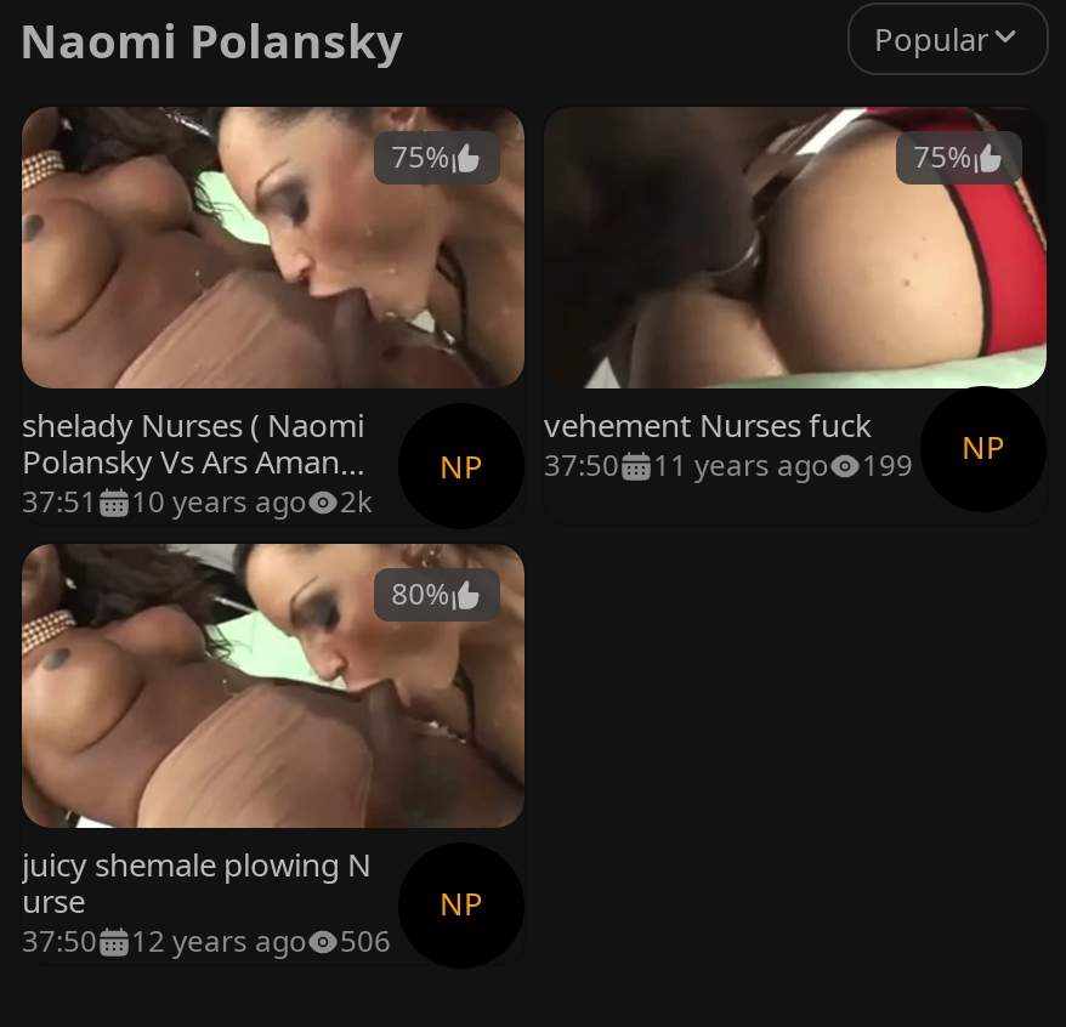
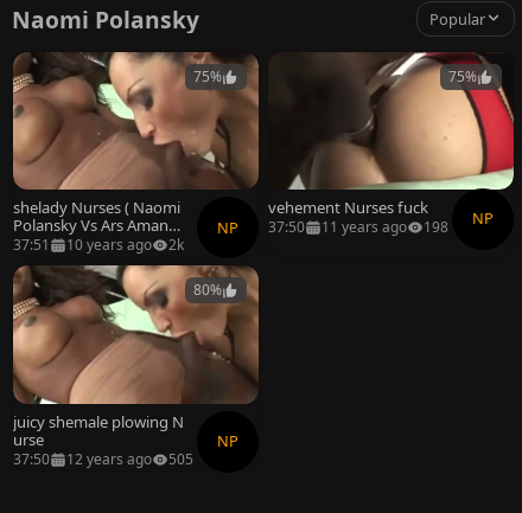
- 199
+ 198

- 37:50 12 years ago 506
+ 37:50 12 years ago 505
